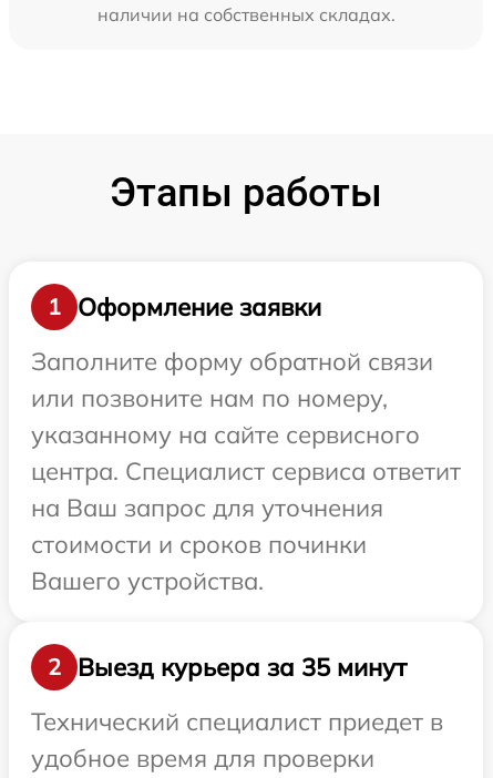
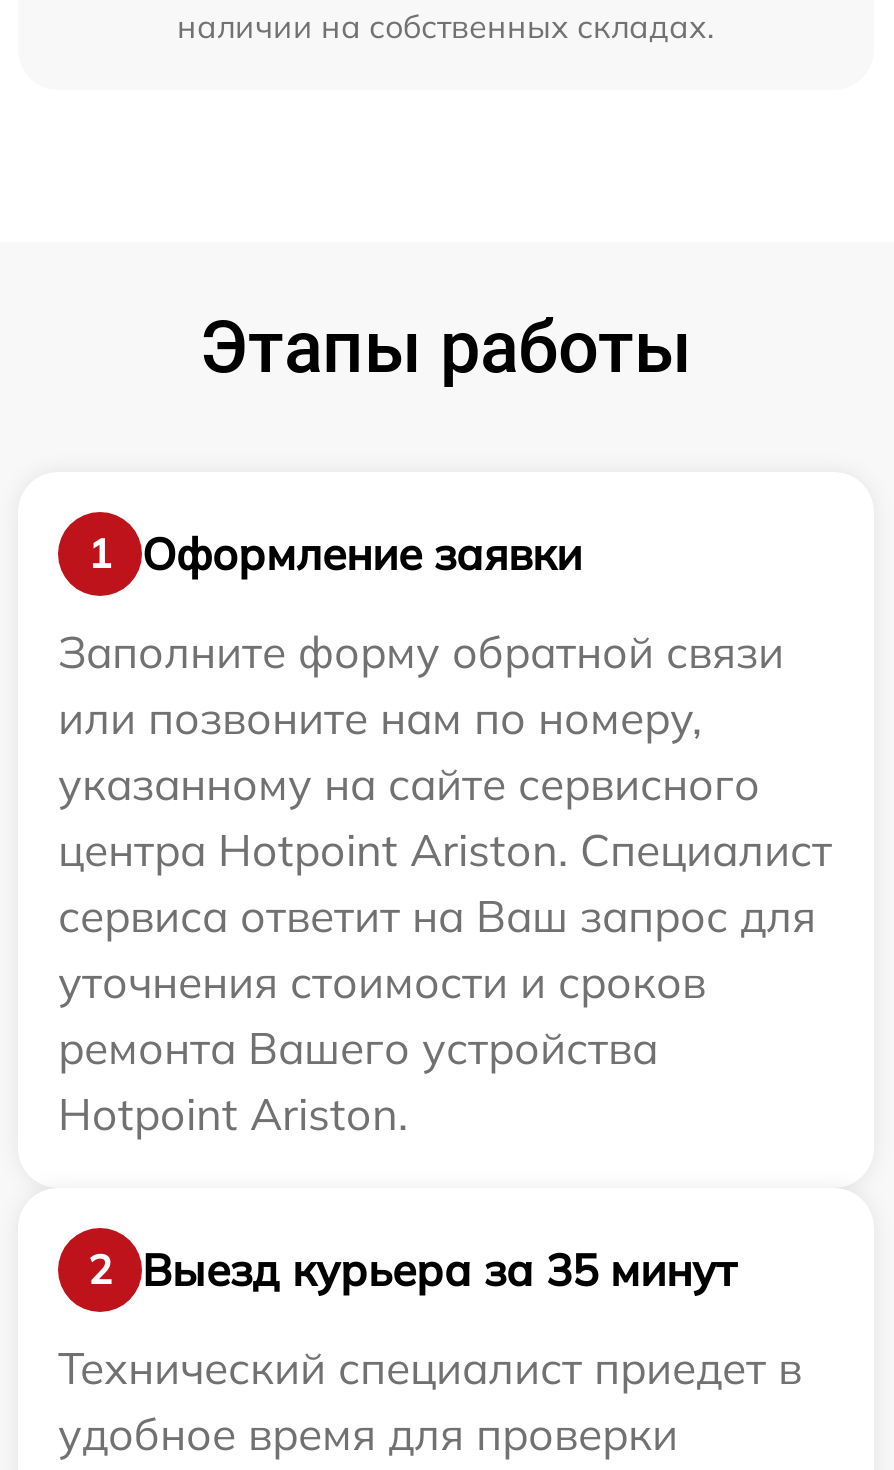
- центра. Специалист сервиса ответит
- на Ваш запрос для уточнения
- стоимости и сроков починки
- Вашего устройства.
+ центра Hotpoint Ariston. Специалист
+ сервиса ответит на Ваш запрос для
+ уточнения стоимости и сроков
+ ремонта Вашего устройства
+ Hotpoint Ariston.
